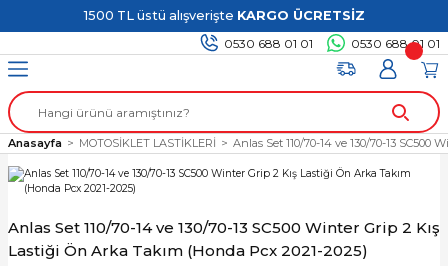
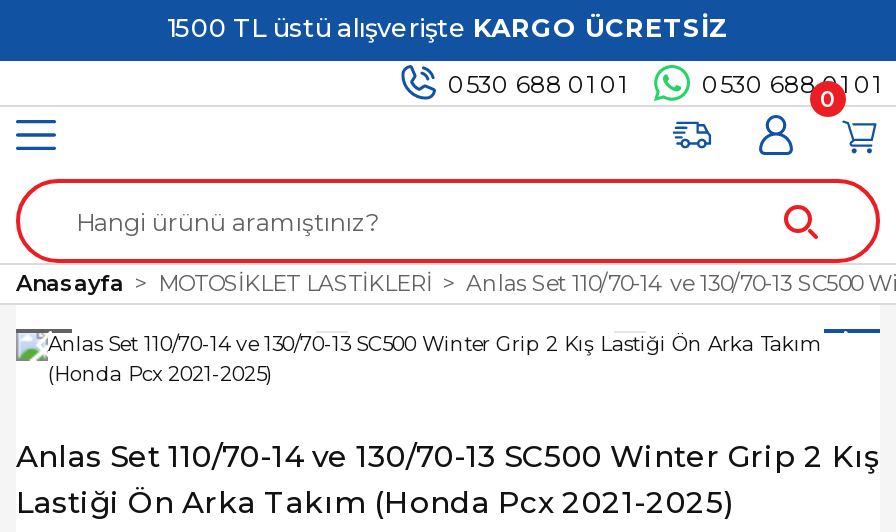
+ 0
